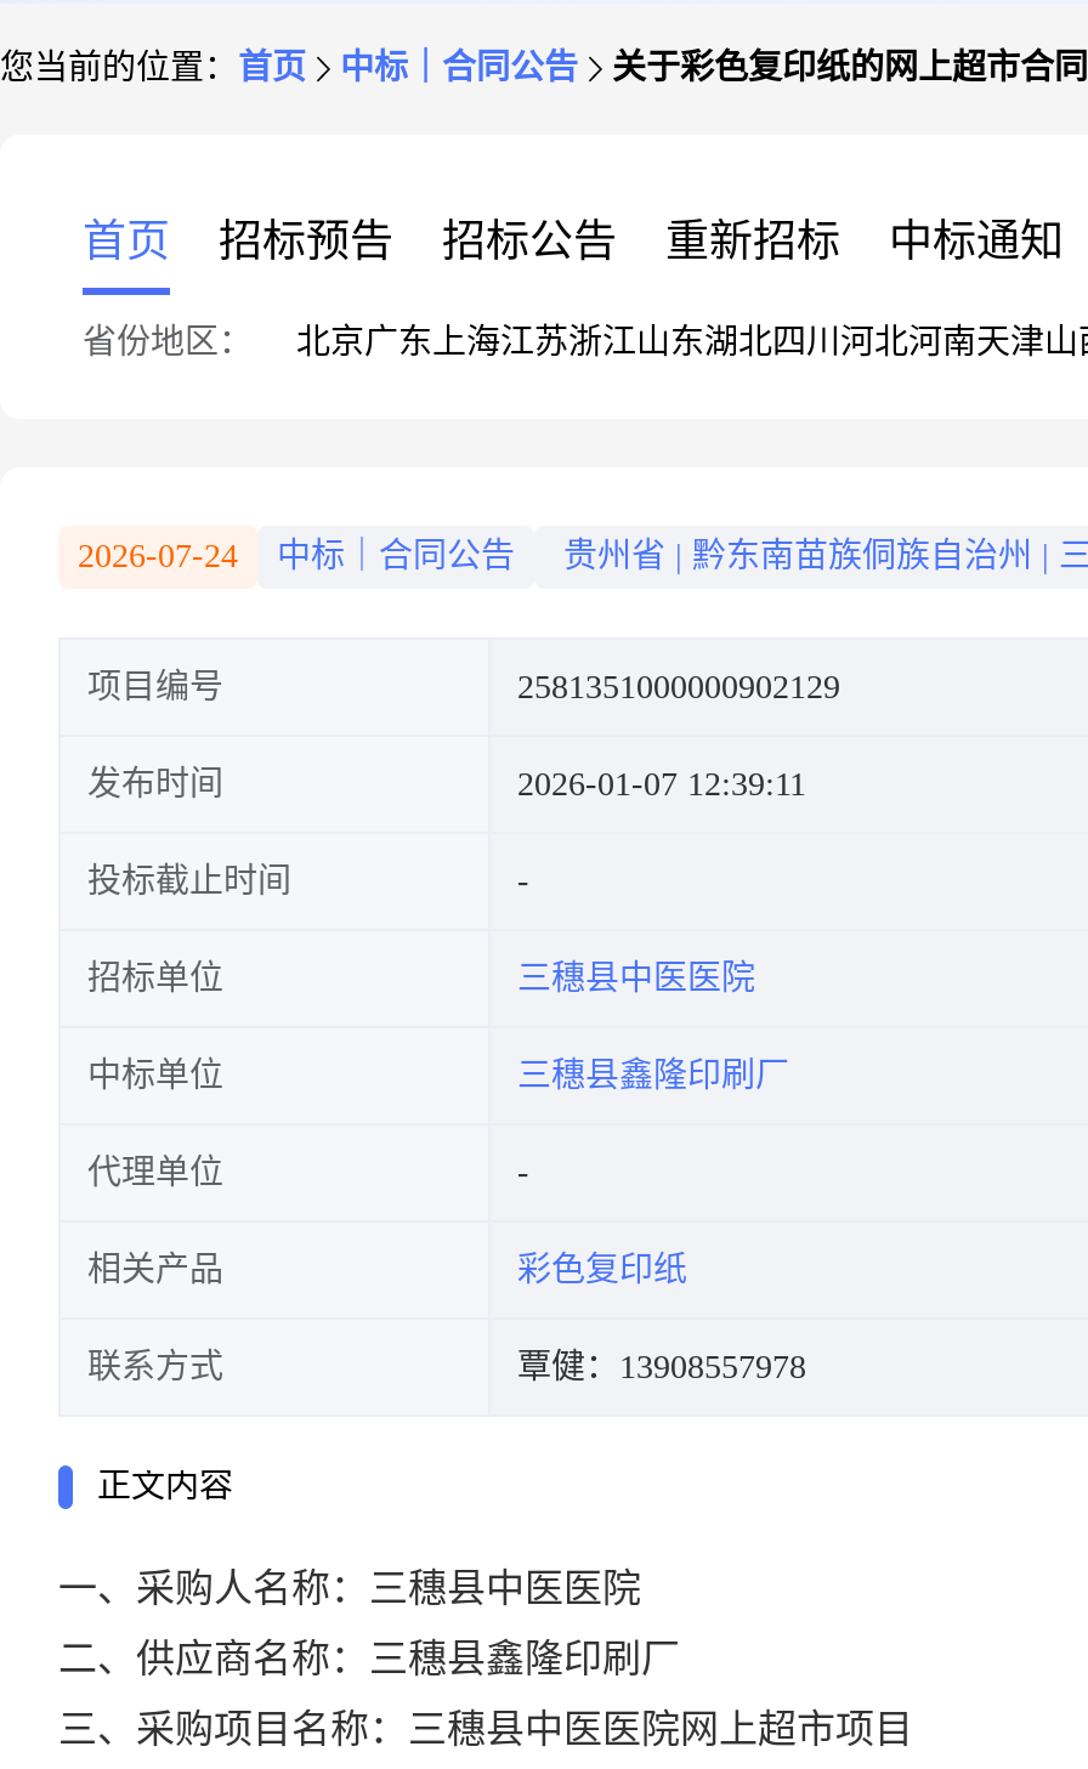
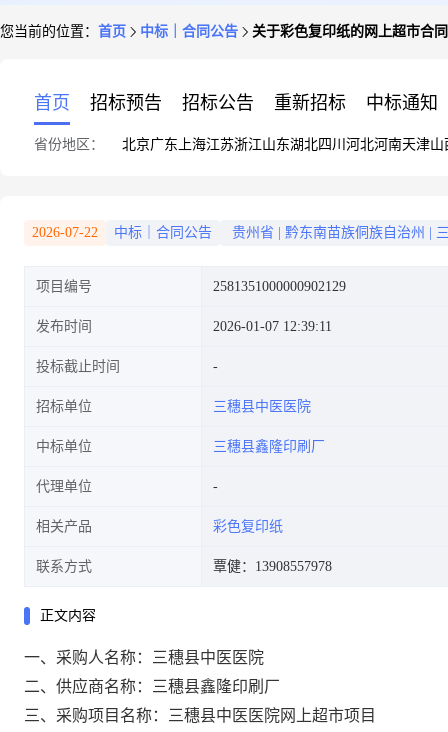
- 2026-07-24
+ 2026-07-22
